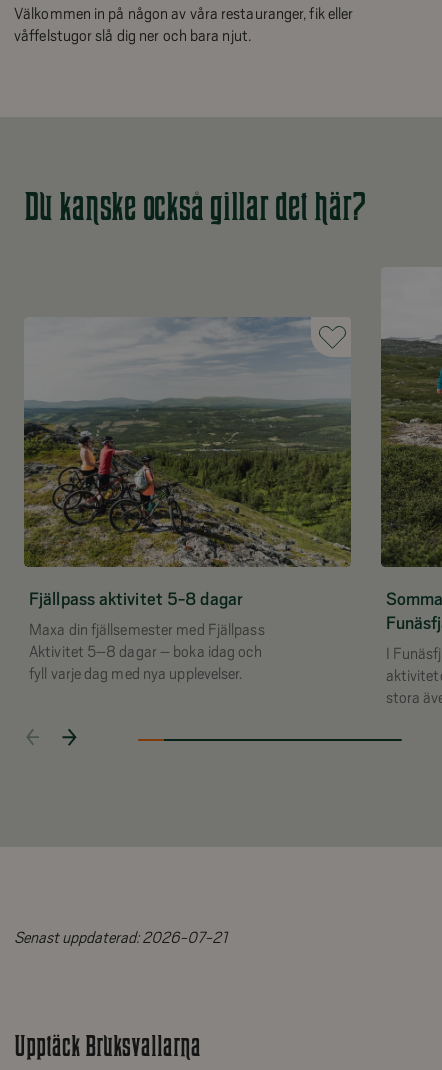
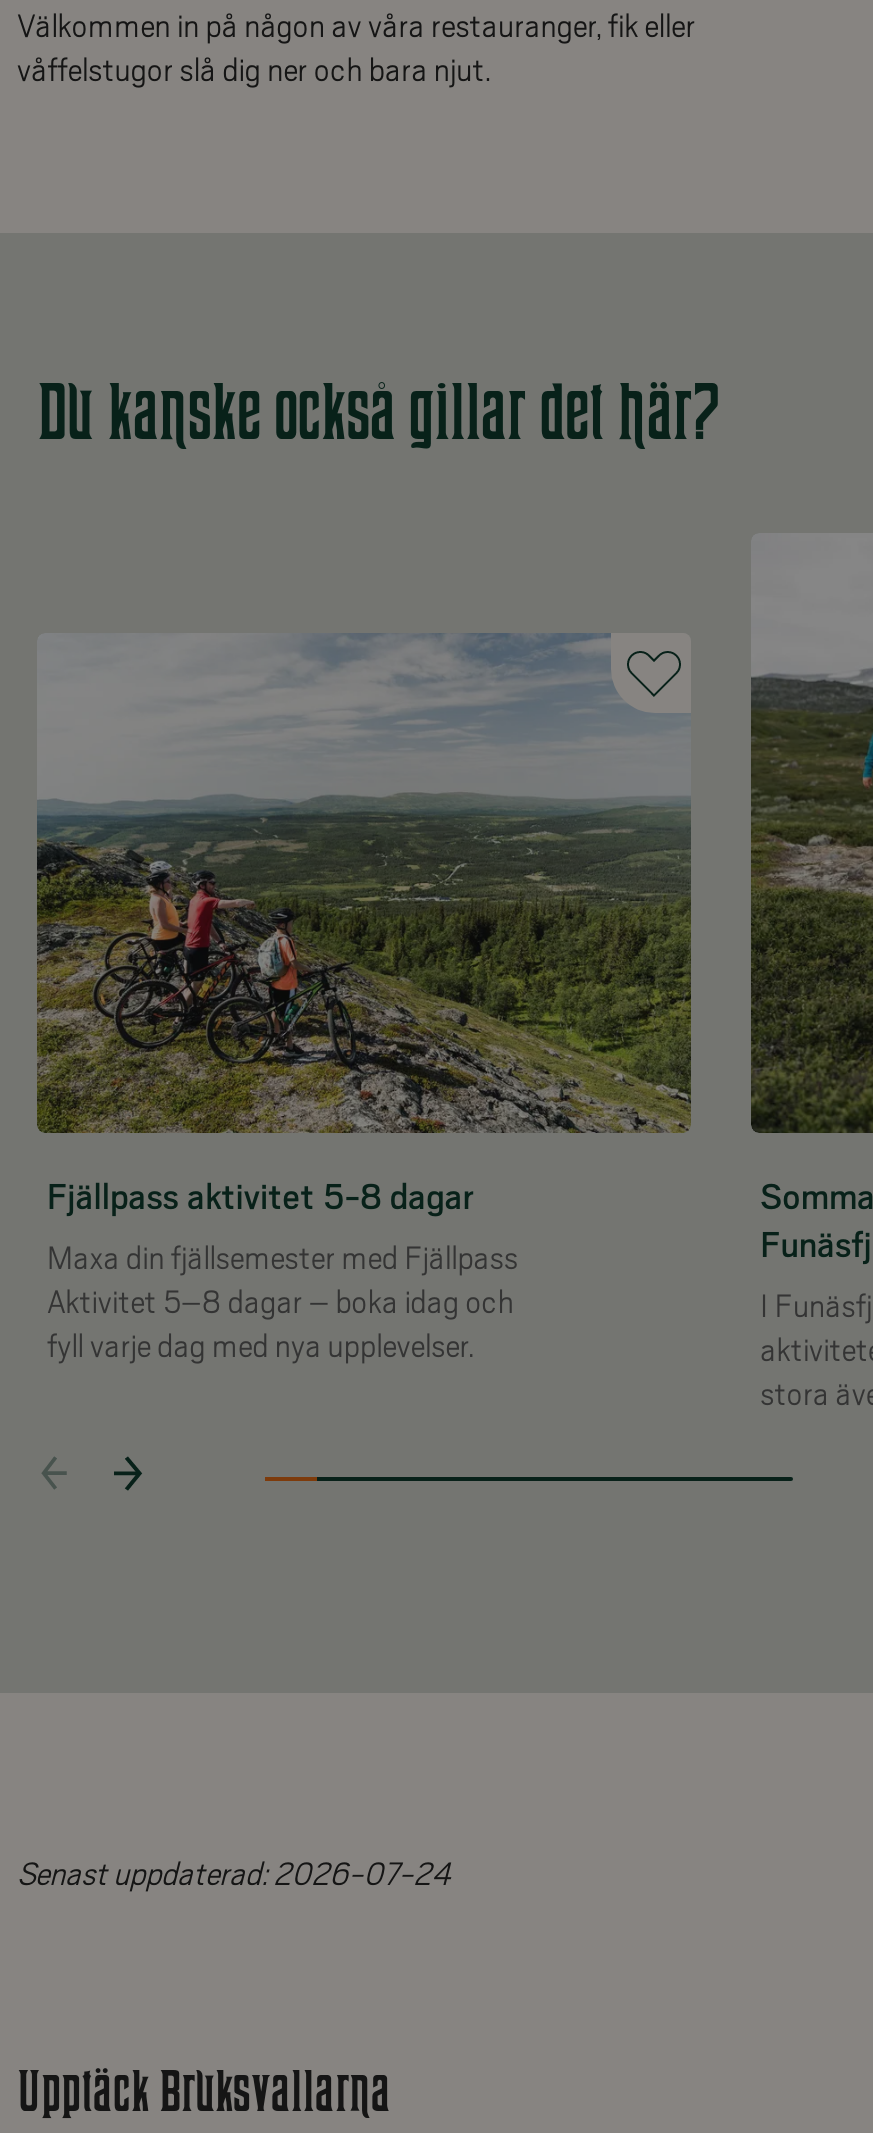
- Senast uppdaterad:2026-07-21
+ Senast uppdaterad:2026-07-24
